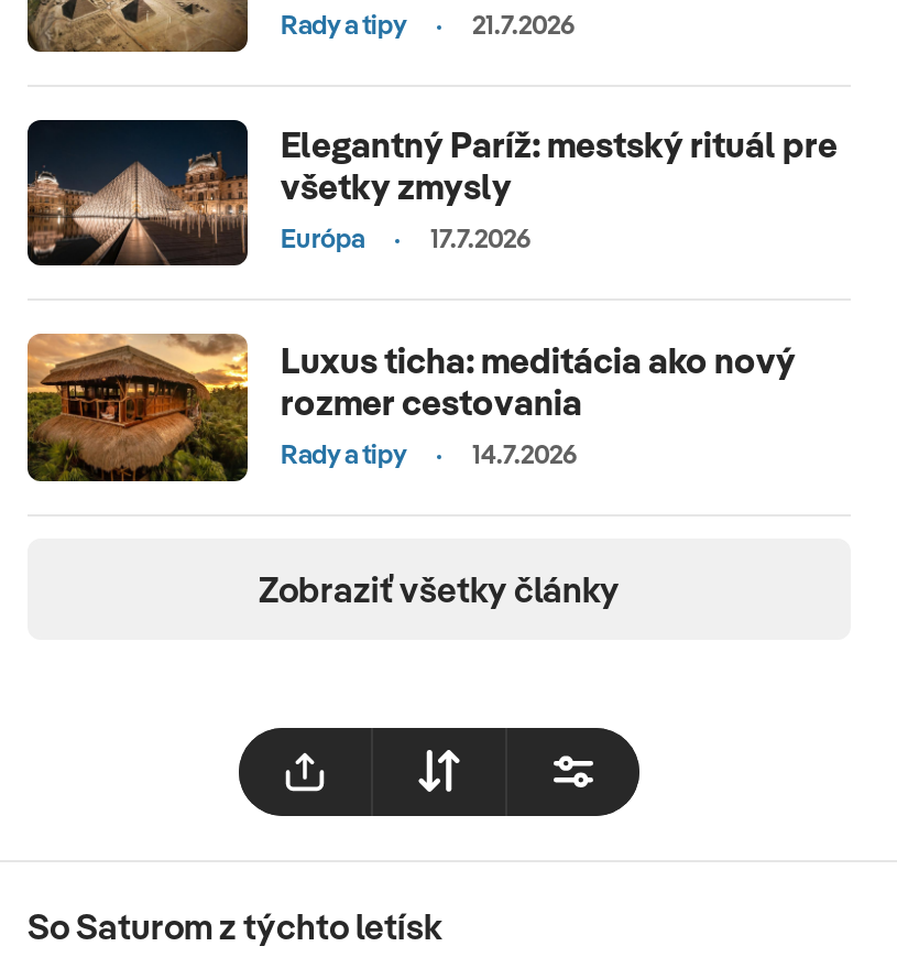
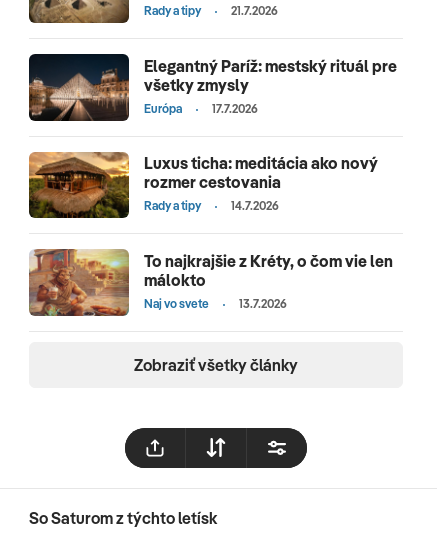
+ [image]
+ To najkrajšie z Kréty, o čom vie len
+ málokto
+ Naj vo svete
+ 13.7.2026
